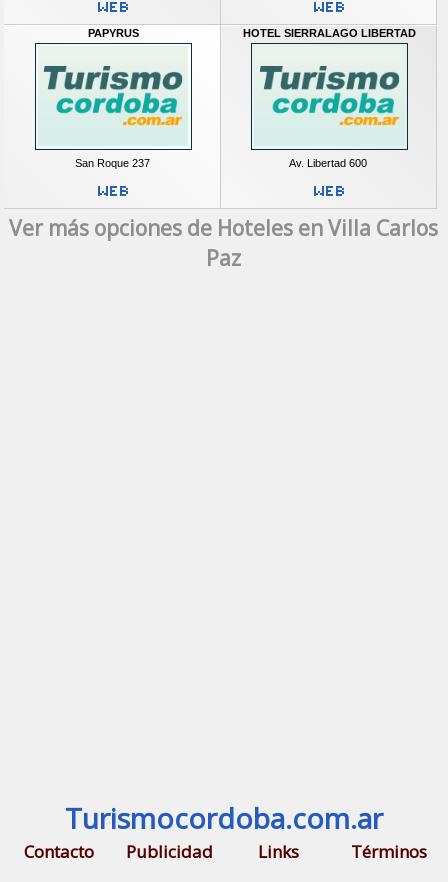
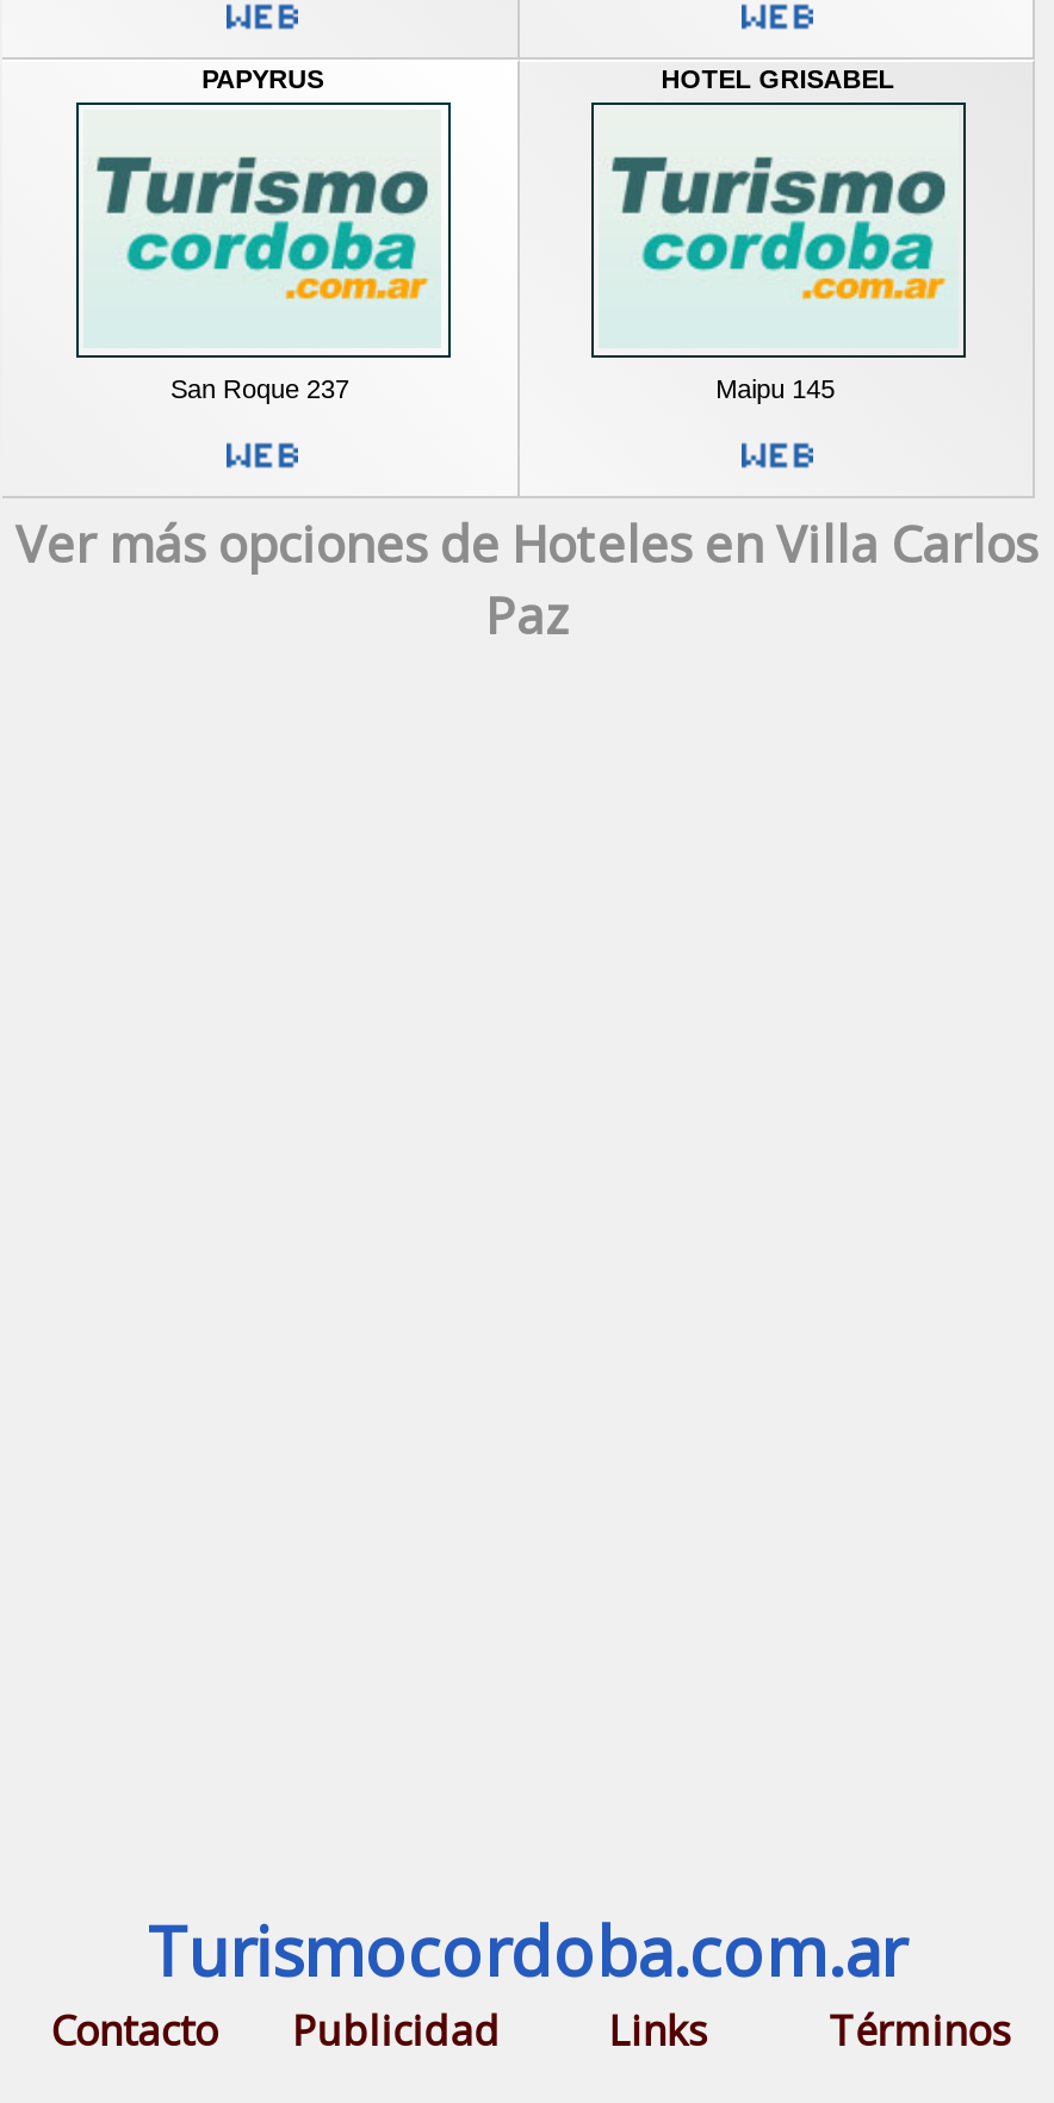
- HOTEL SIERRALAGO LIBERTAD
+ HOTEL GRISABEL

- Av. Libertad 600
+ Maipu 145
